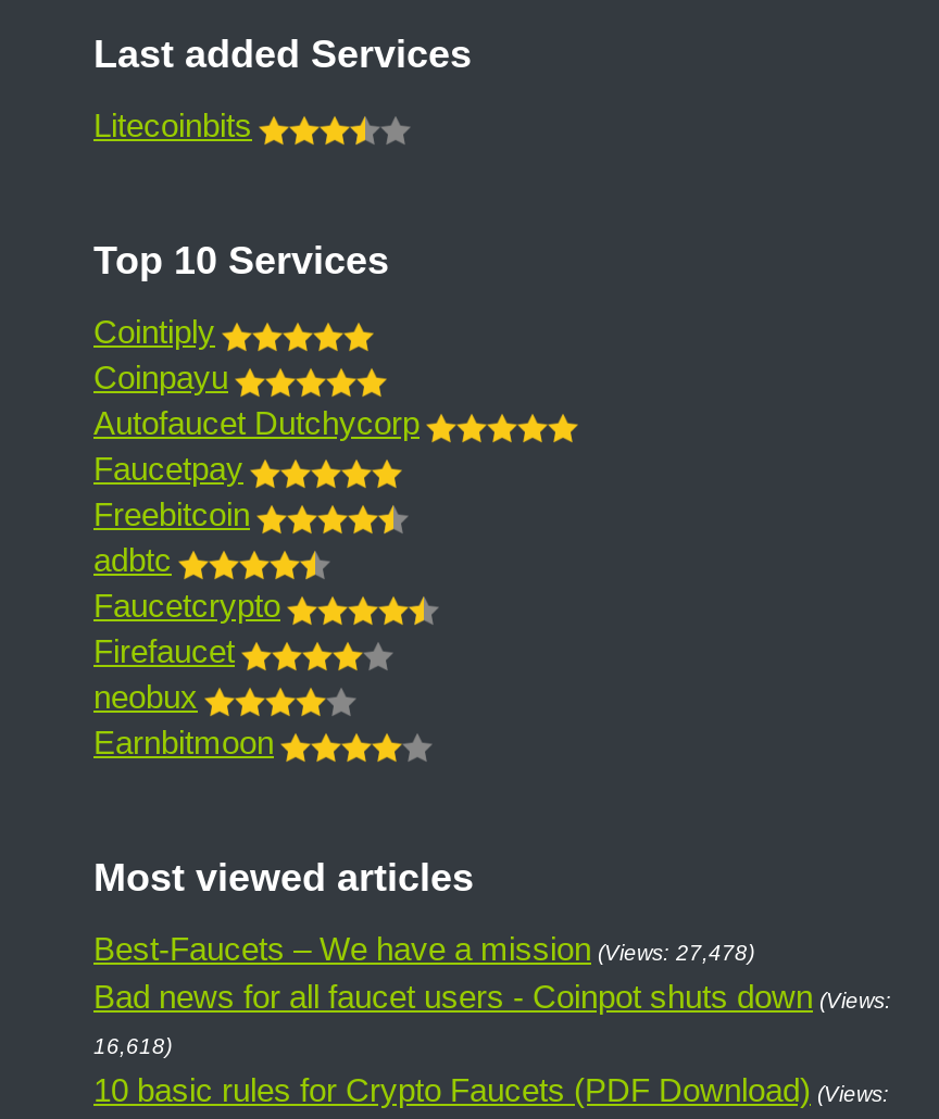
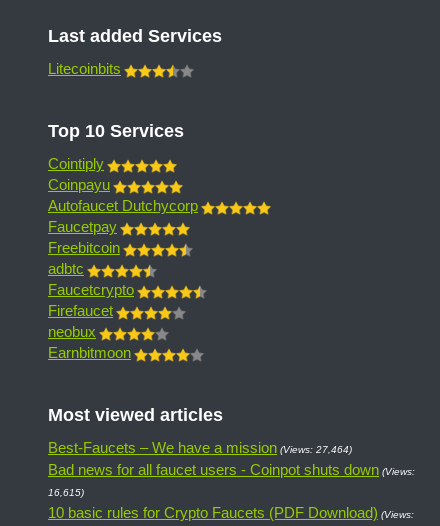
- Best-Faucets – We have a mission (Views: 27,478)
+ Best-Faucets – We have a mission (Views: 27,464)

- 16,618)
+ 16,615)
